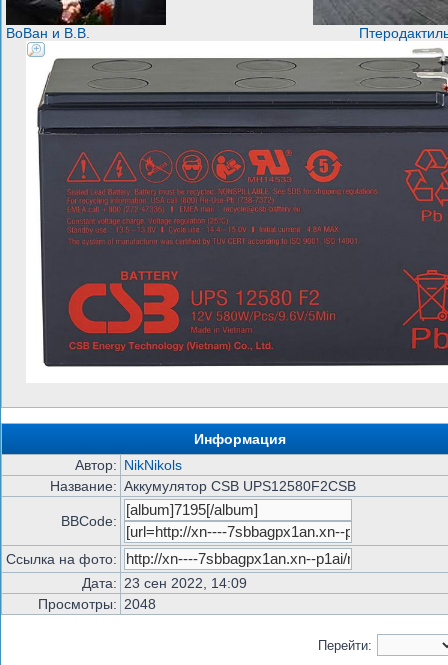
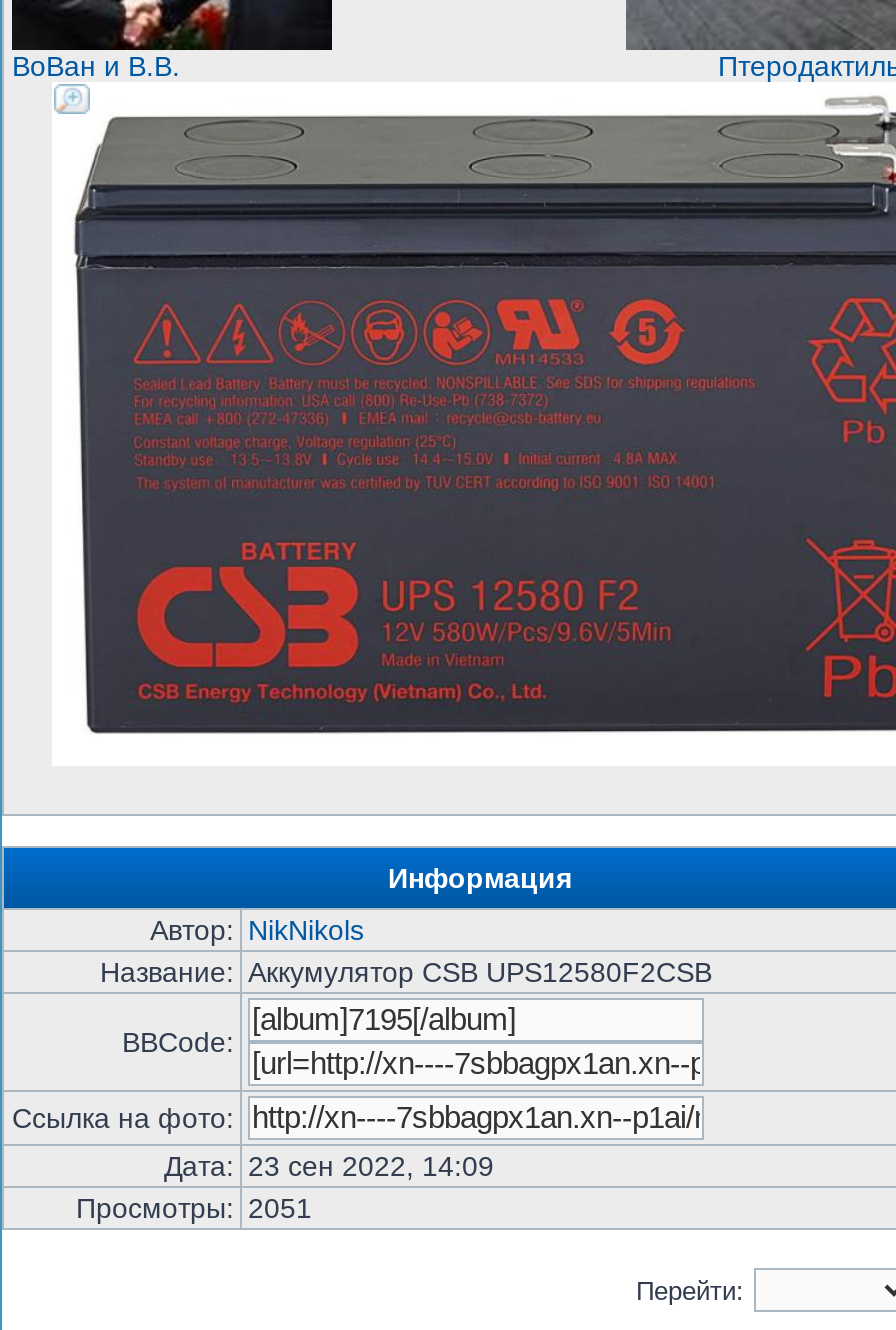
- Просмотры: 2048
+ Просмотры: 2051
